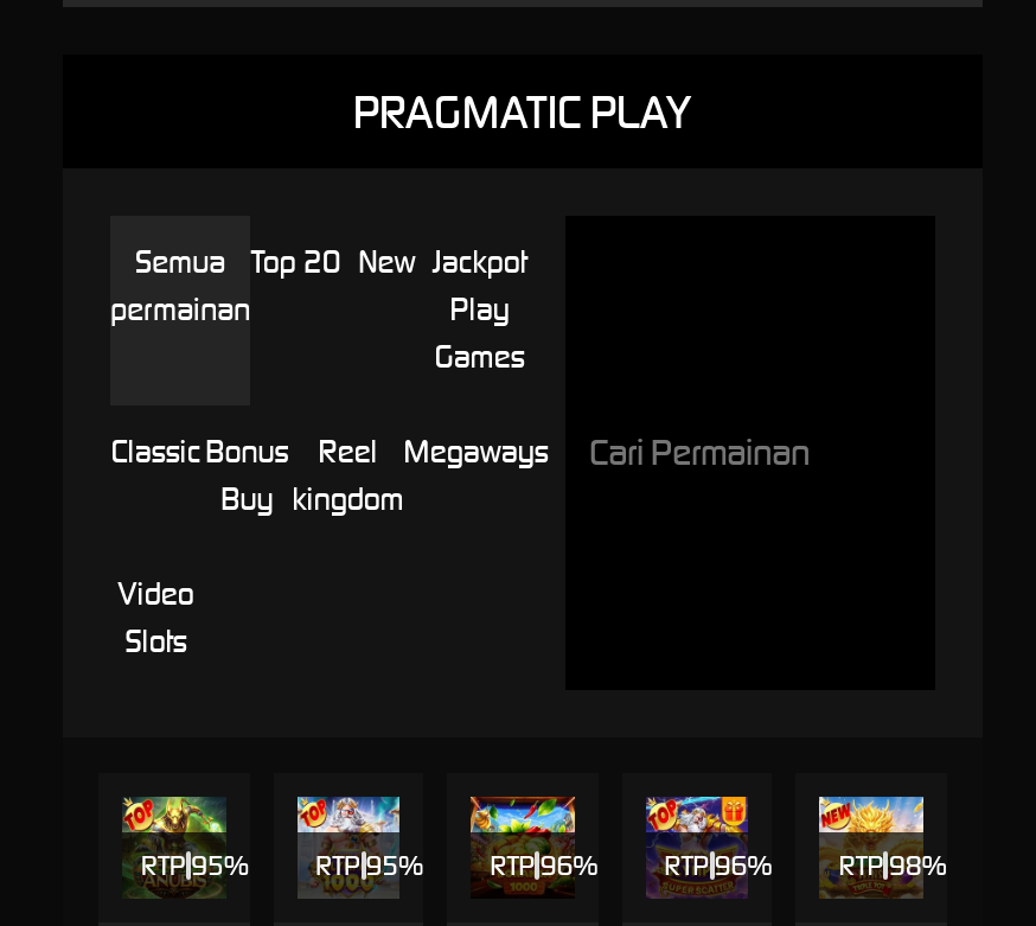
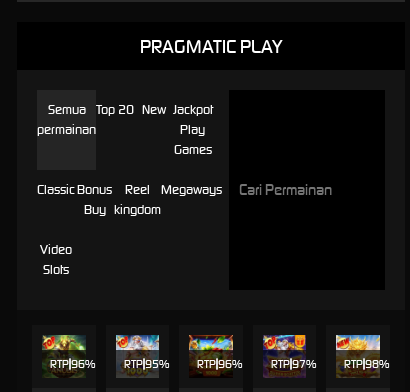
- RTP 95%
+ RTP 96%

- RTP 96%
+ RTP 97%
